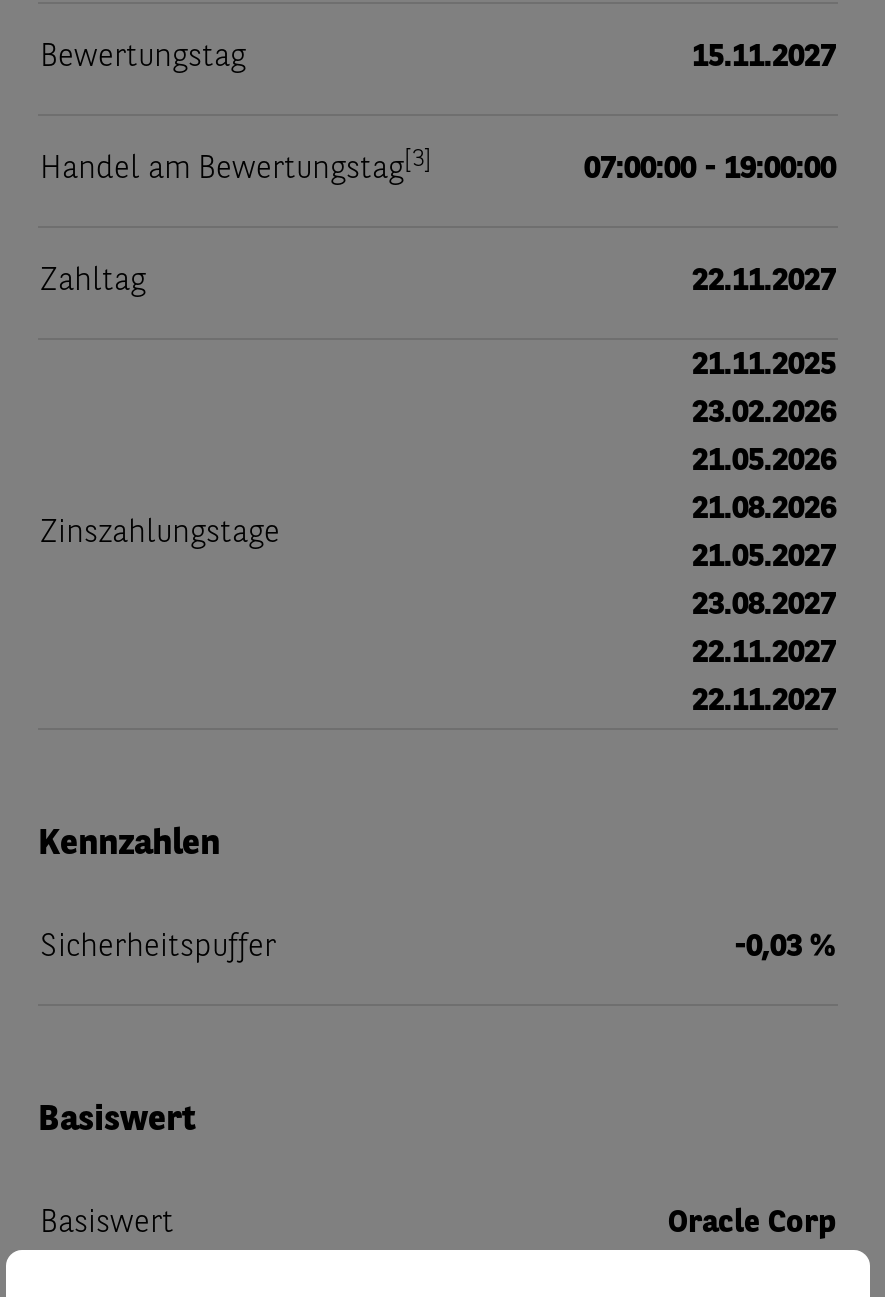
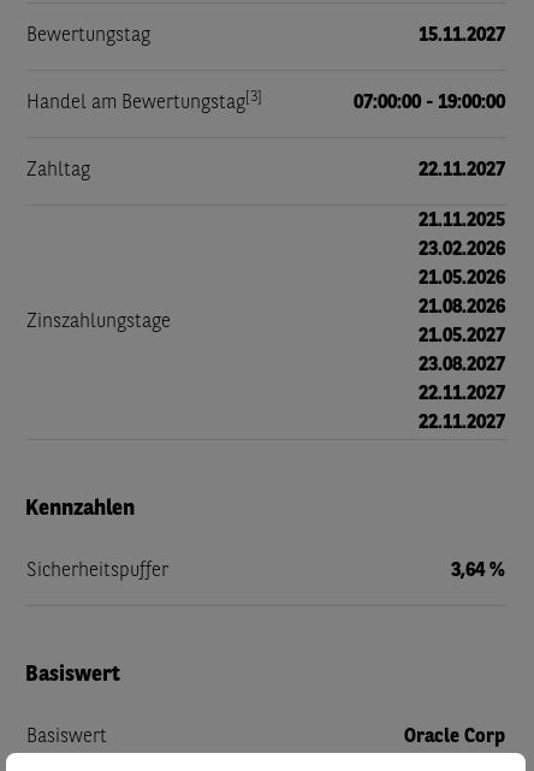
- -0,03 %
+ 3,64 %
